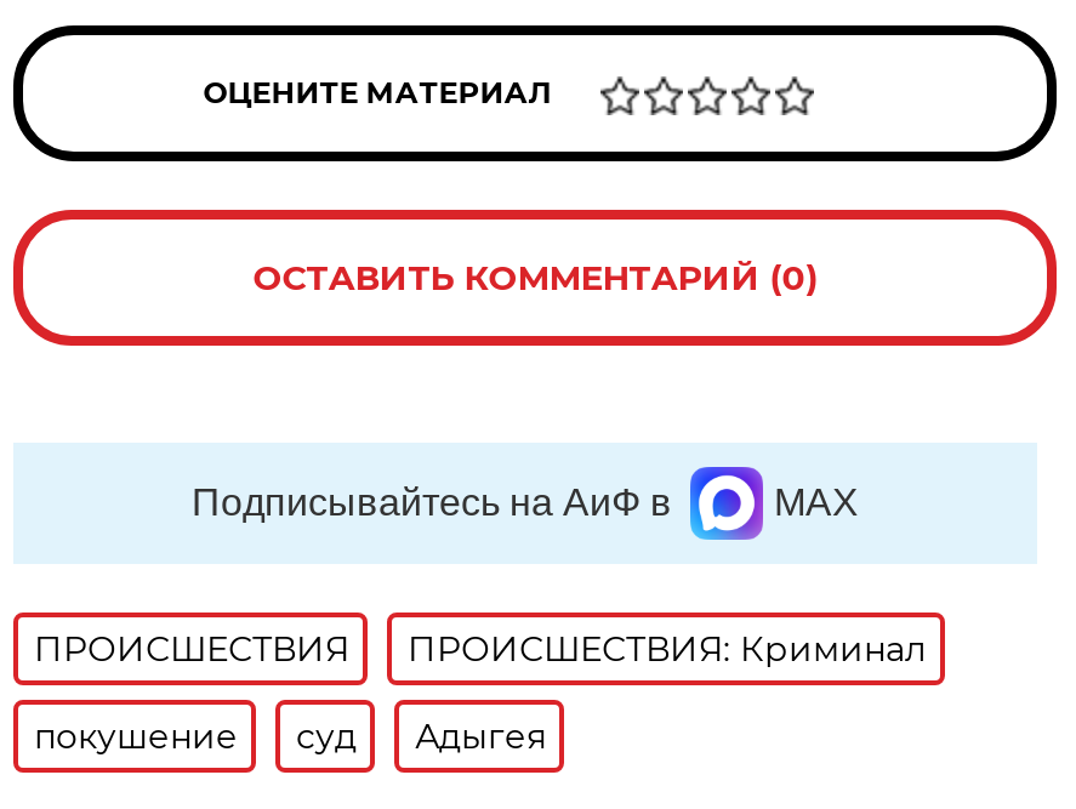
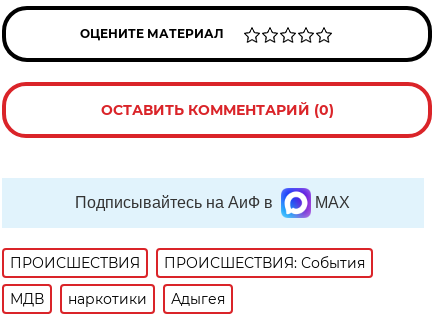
- ПРОИСШЕСТВИЯ: Криминал
+ ПРОИСШЕСТВИЯ: События

- покушение
- суд
+ МДВ
+ наркотики
